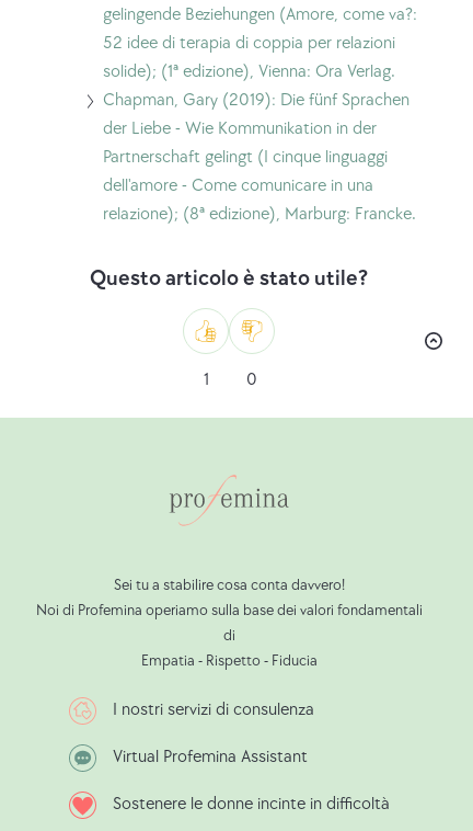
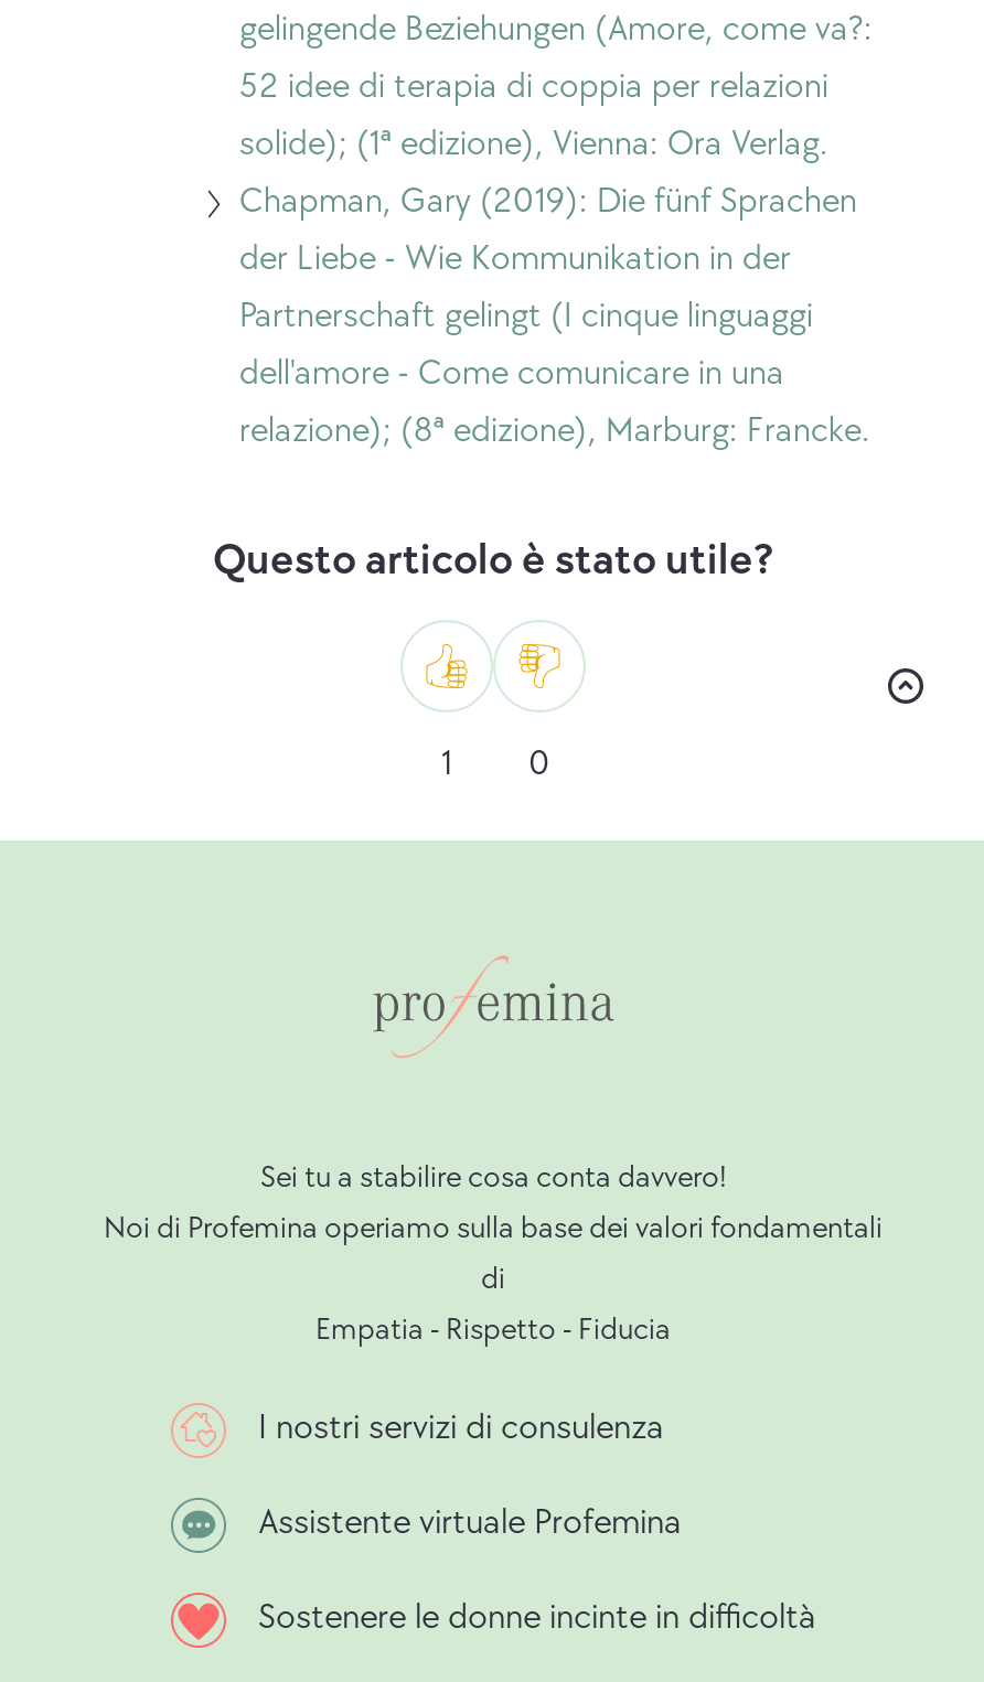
- Virtual Profemina Assistant
+ Assistente virtuale Profemina
